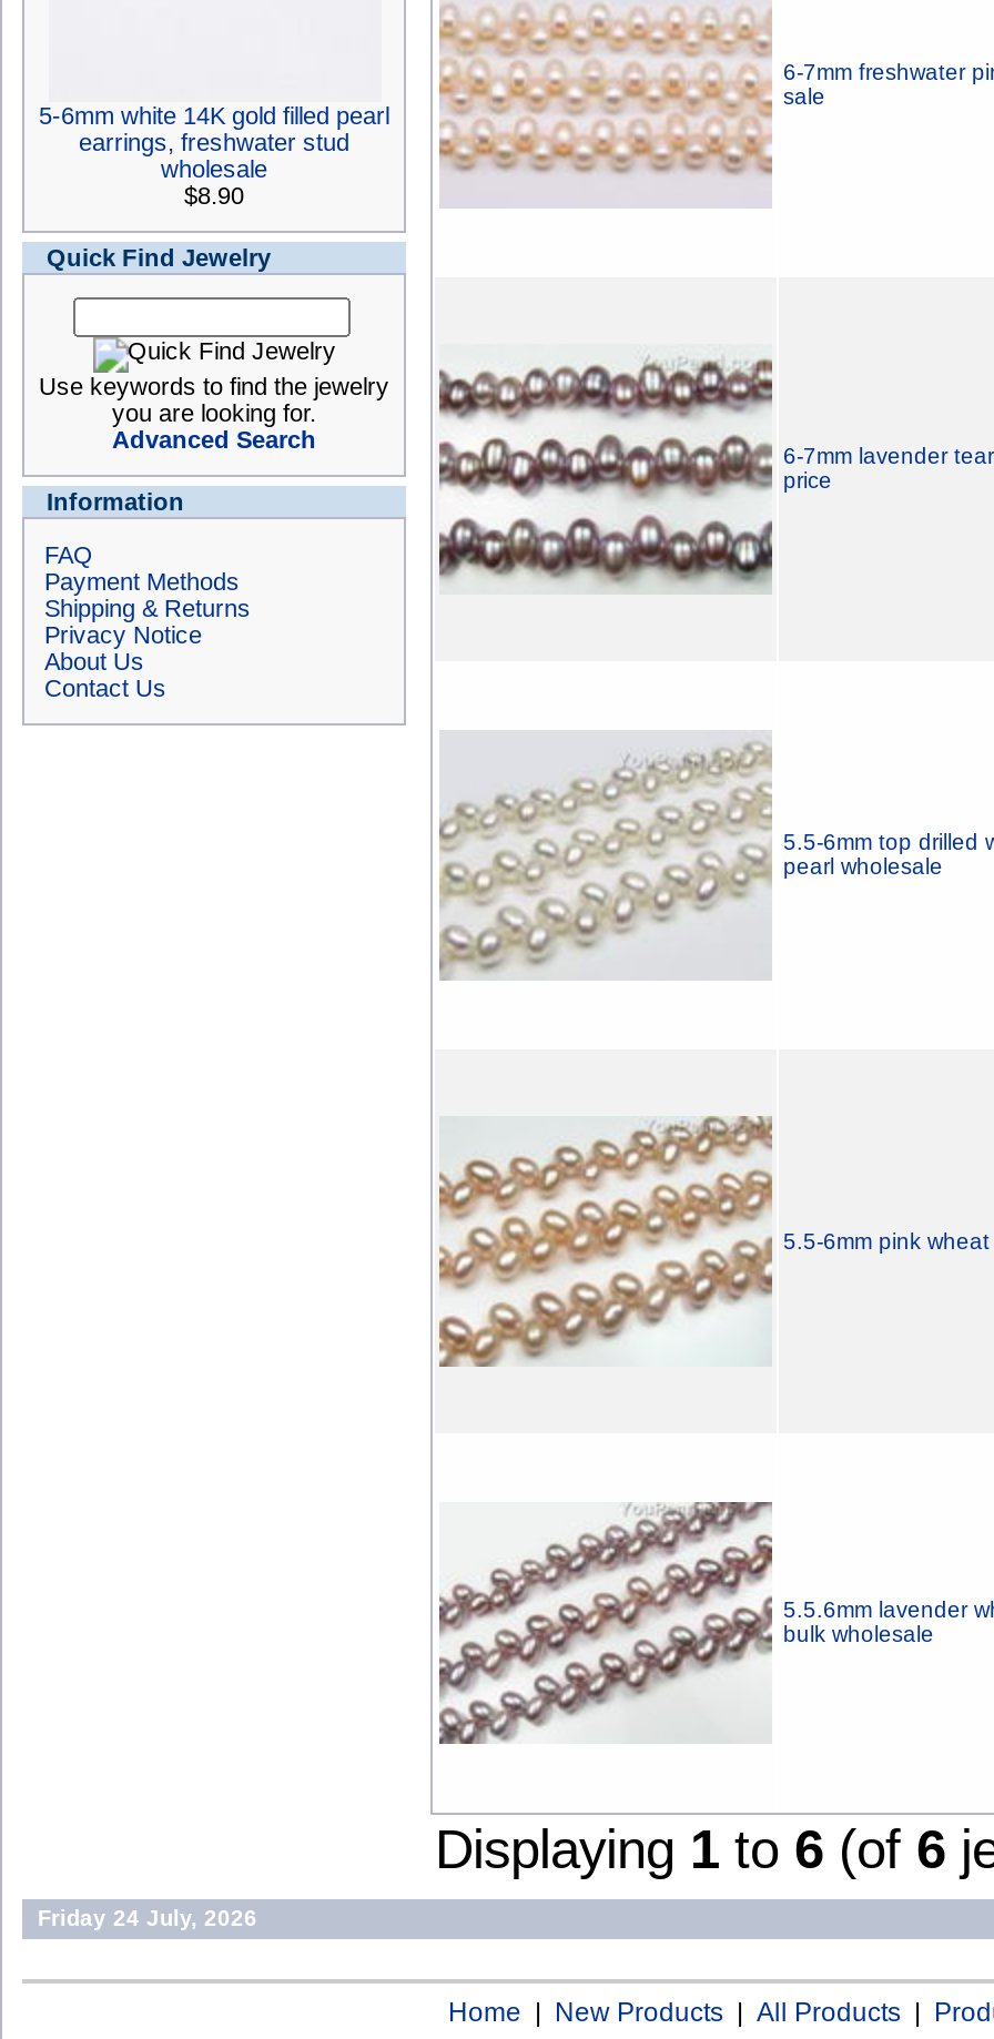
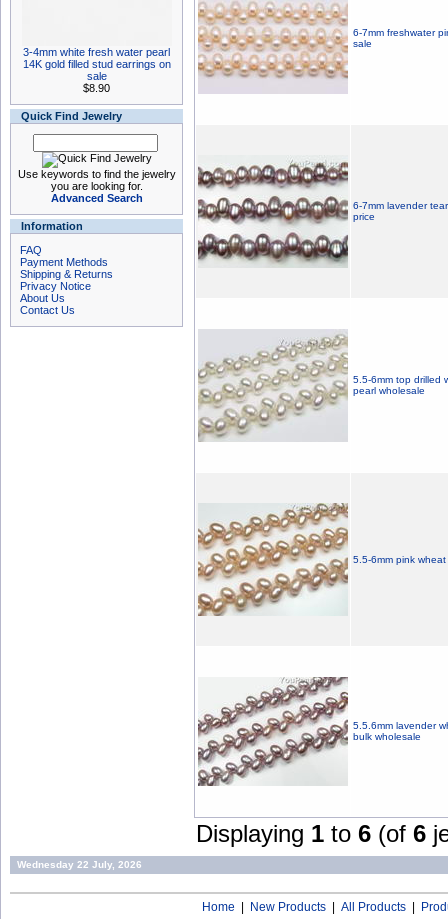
- 5-6mm white 14K gold filled pearl
- earrings, freshwater stud
- wholesale
+ 3-4mm white fresh water pearl
+ 14K gold filled stud earrings on
+ sale

- Friday 24 July, 2026
+ Wednesday 22 July, 2026
